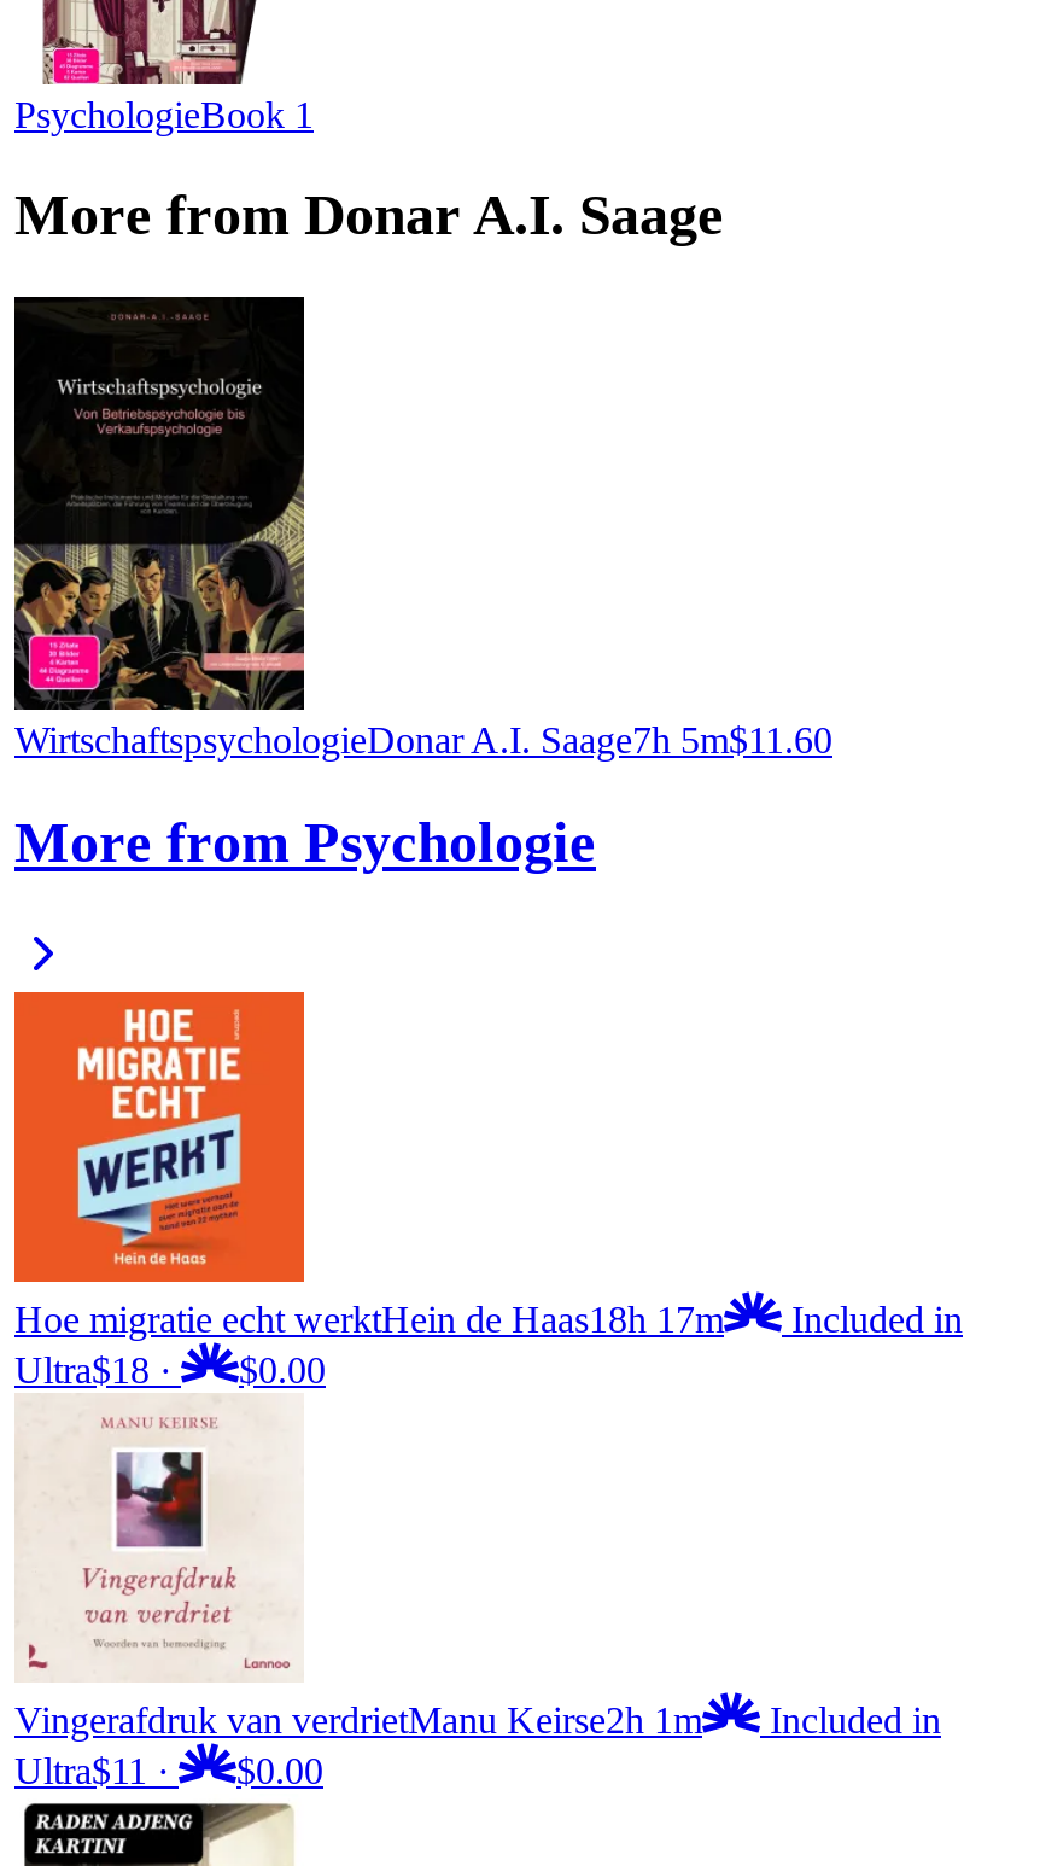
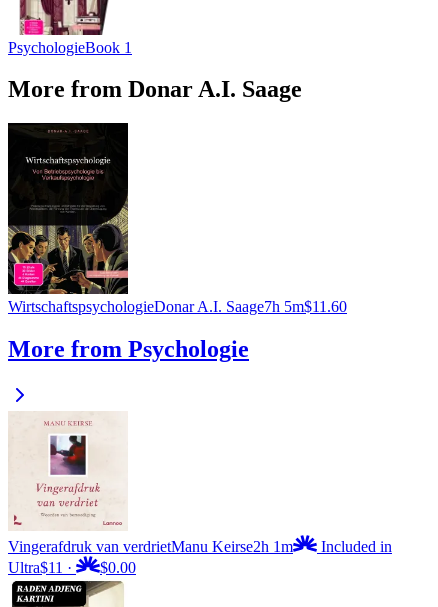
- [image]
- Hoe migratie echt werktHein de Haas18h 17m
- Included in
- Ultra$18 ·
- $0.00
